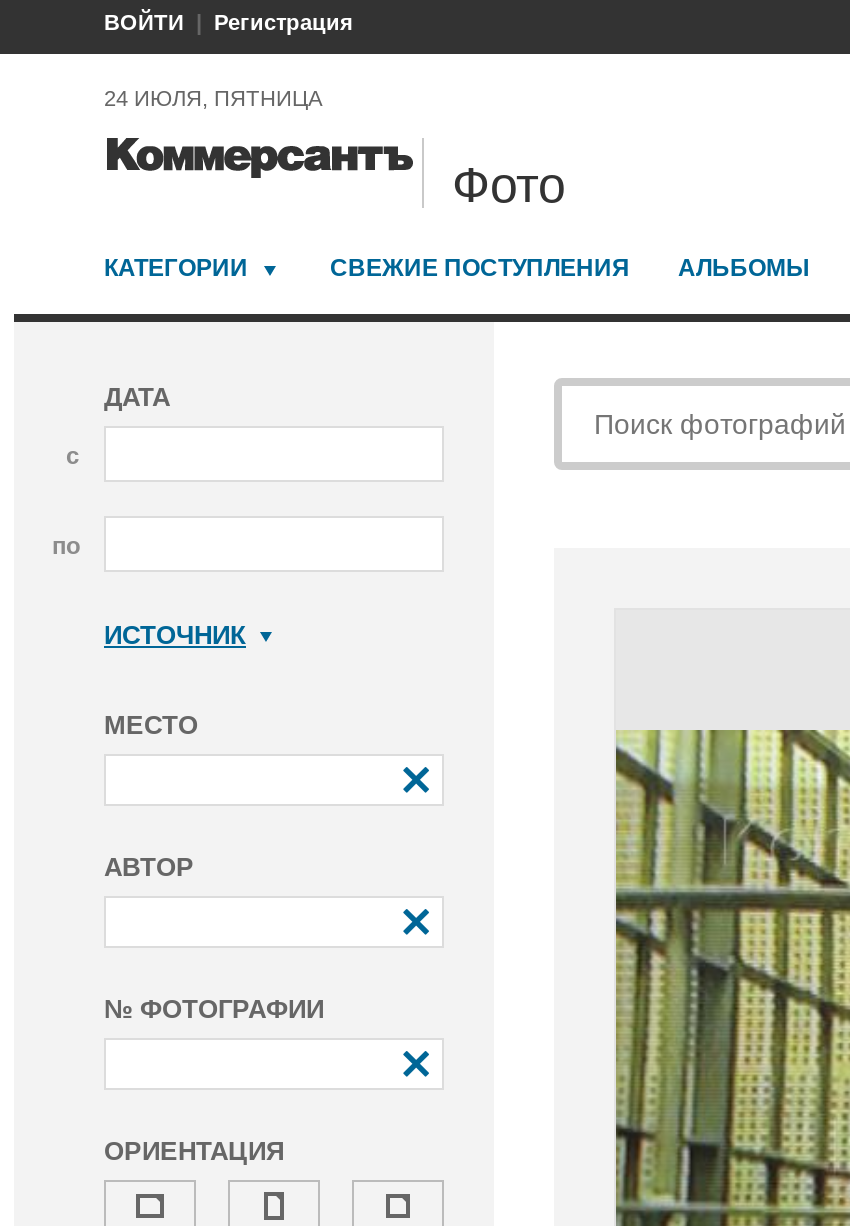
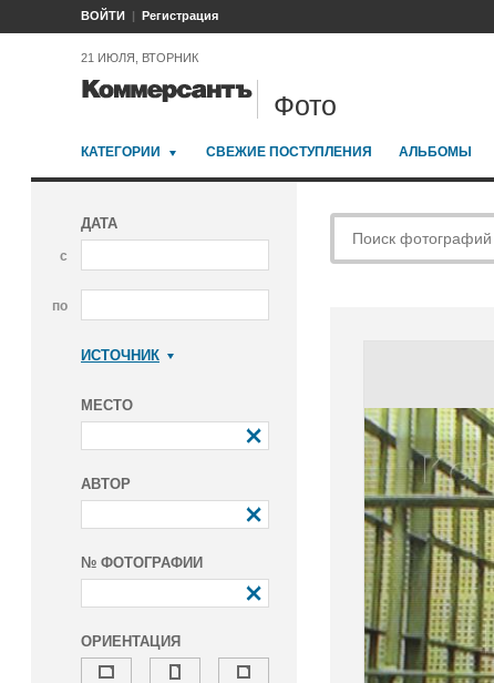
- 24 ИЮЛЯ, ПЯТНИЦА
+ 21 ИЮЛЯ, ВТОРНИК
